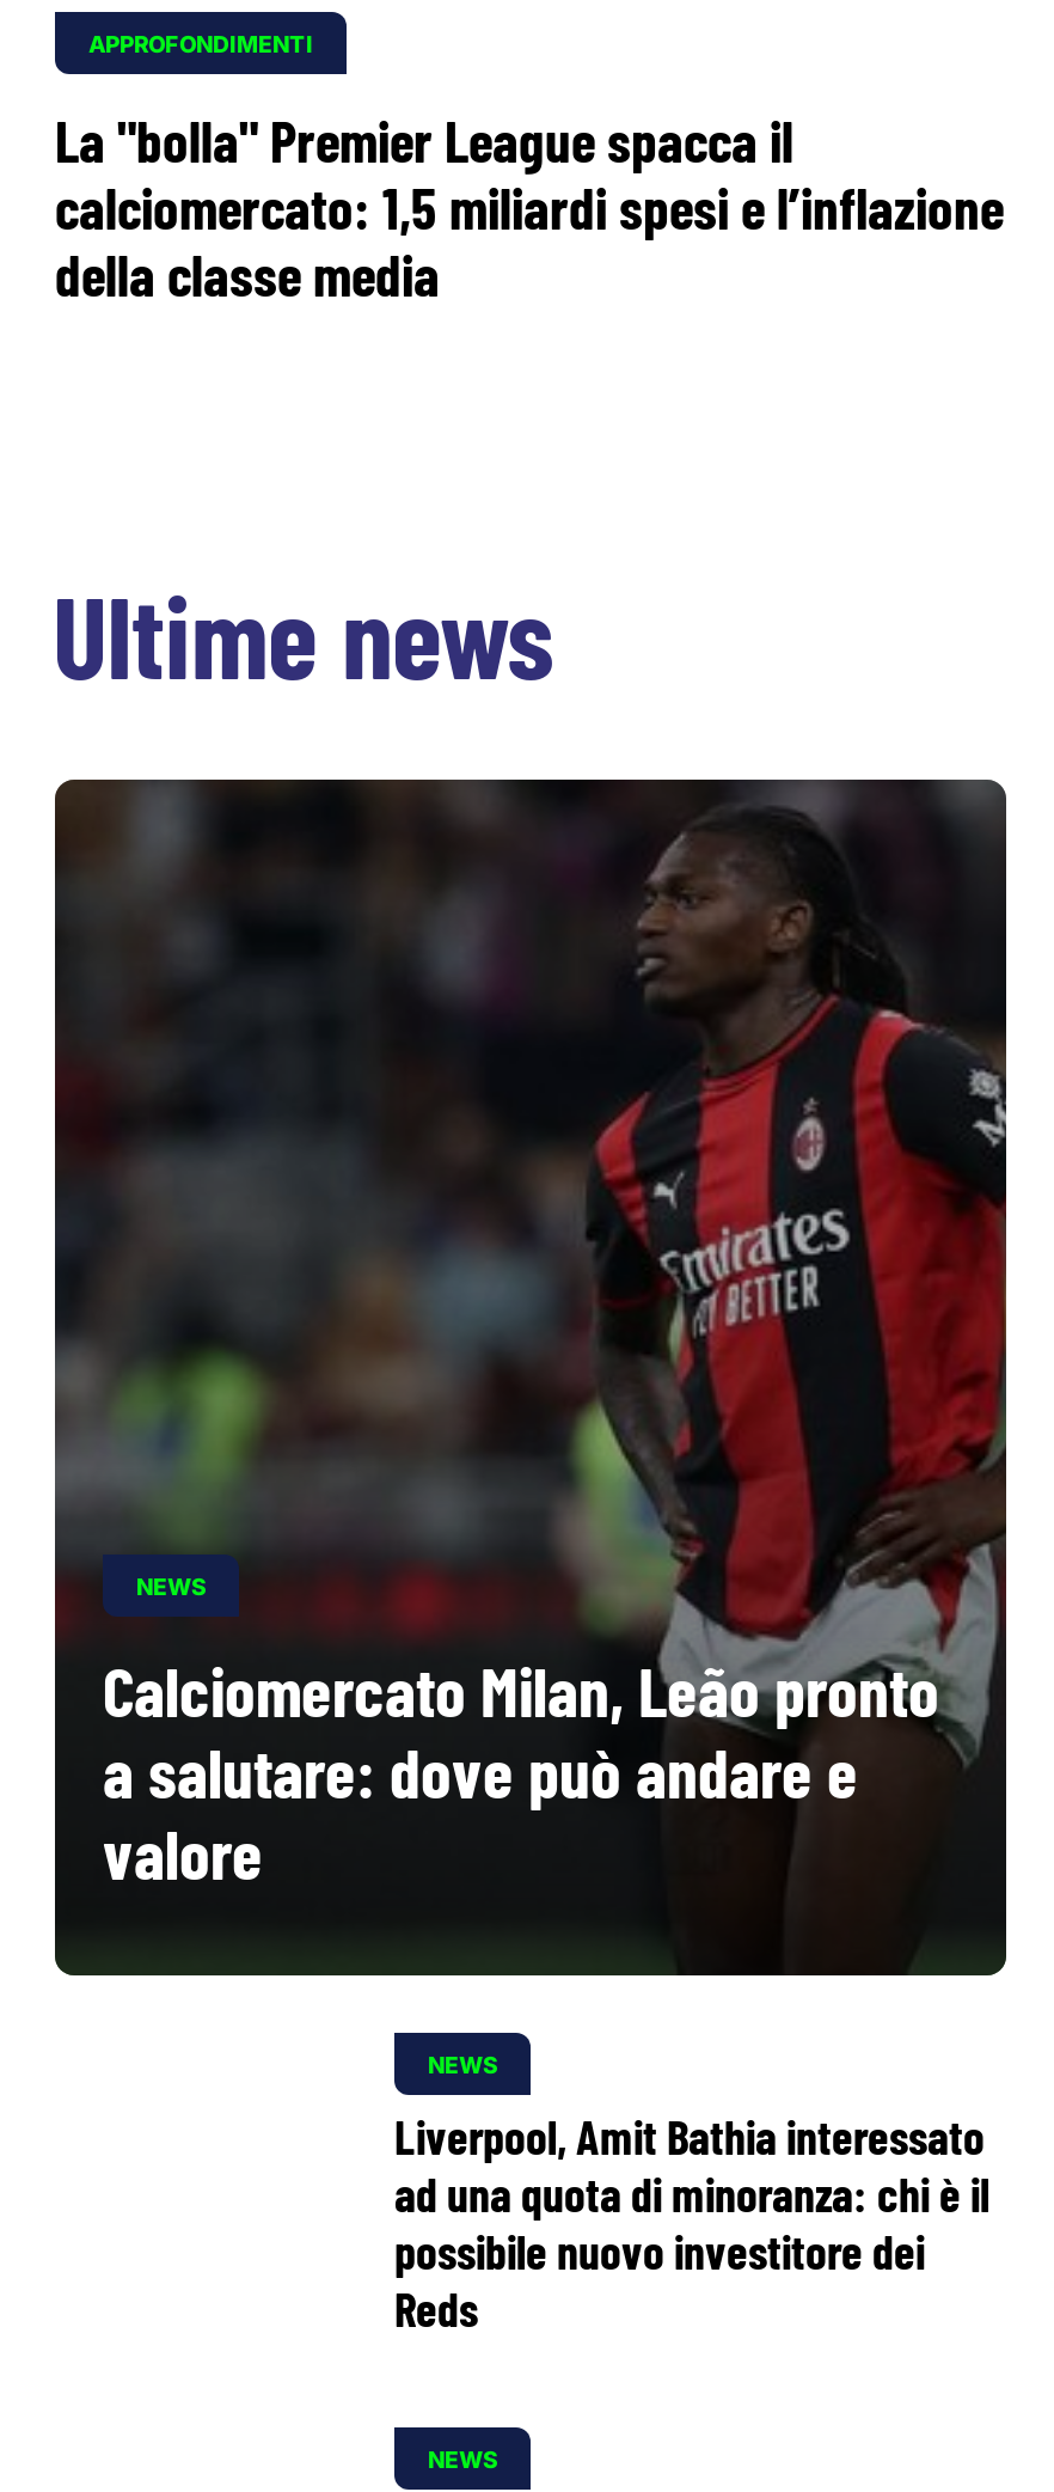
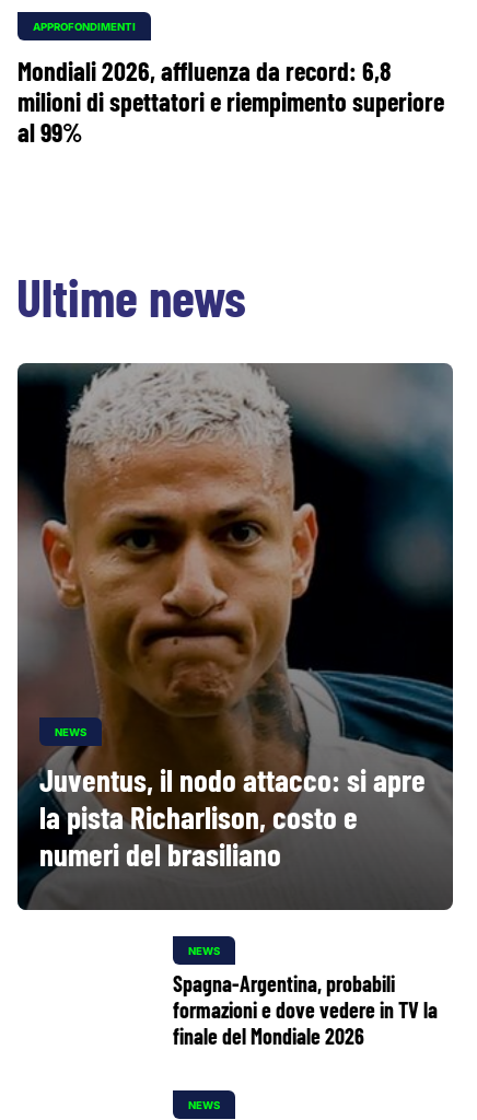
- La "bolla" Premier League spacca il
- calciomercato: 1,5 miliardi spesi e l’inflazione
- della classe media
+ Mondiali 2026, affluenza da record: 6,8
+ milioni di spettatori e riempimento superiore
+ al 99%

- [image]
- Calciomercato Milan, Leão pronto
- a salutare: dove può andare e
- valore
+ [image]
+ Juventus, il nodo attacco: si apre
+ la pista Richarlison, costo e
+ numeri del brasiliano

- Liverpool, Amit Bathia interessato
- ad una quota di minoranza: chi è il
- possibile nuovo investitore dei
- Reds
+ Spagna-Argentina, probabili
+ formazioni e dove vedere in TV la
+ finale del Mondiale 2026
